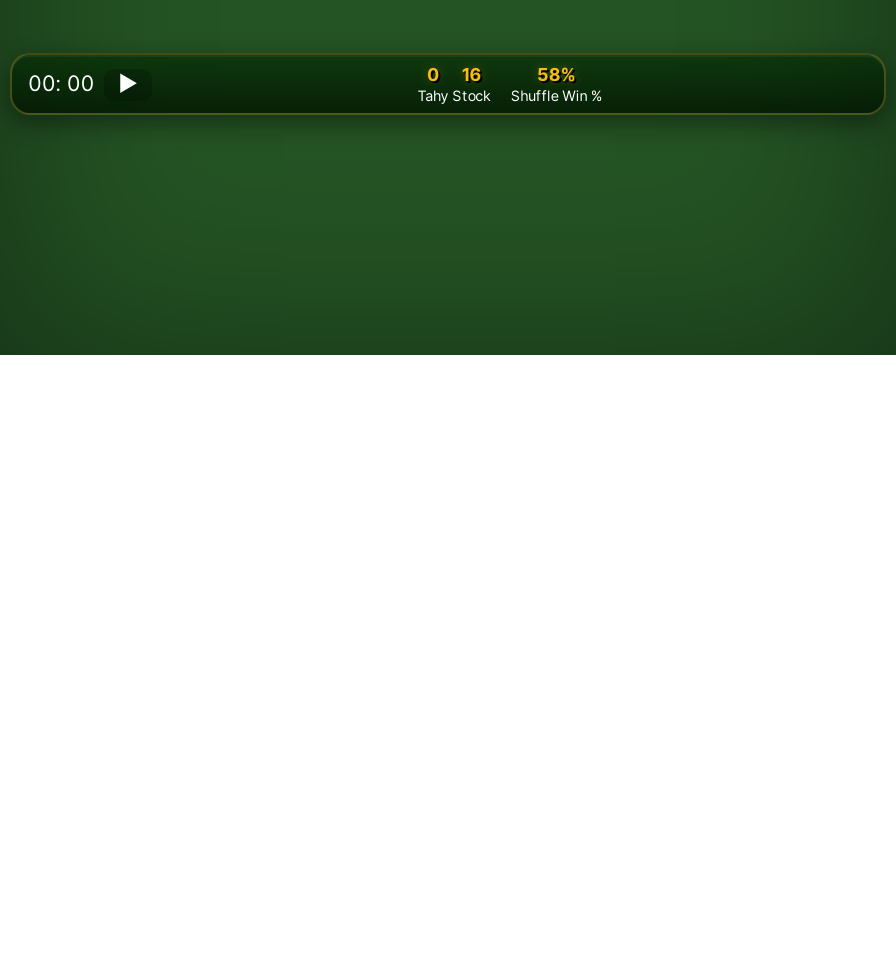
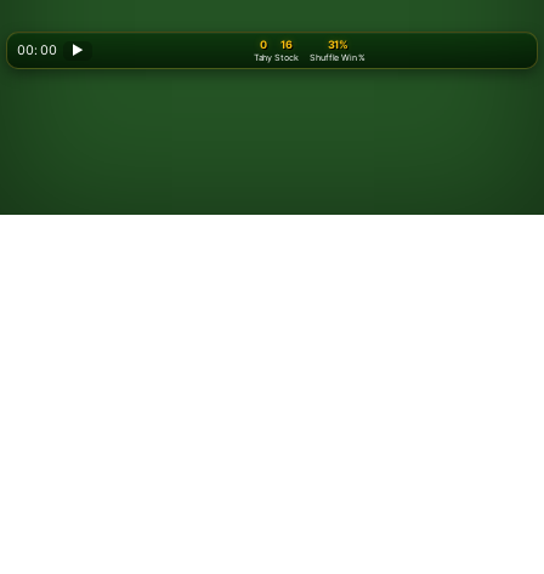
- 58%
+ 31%
